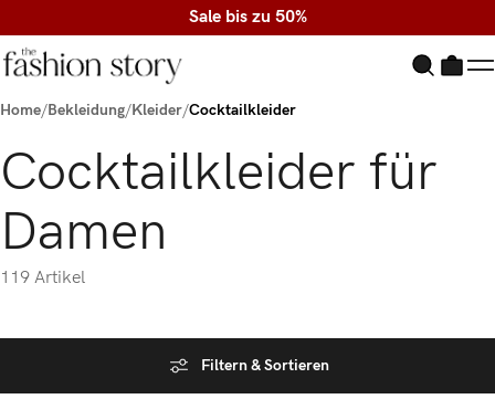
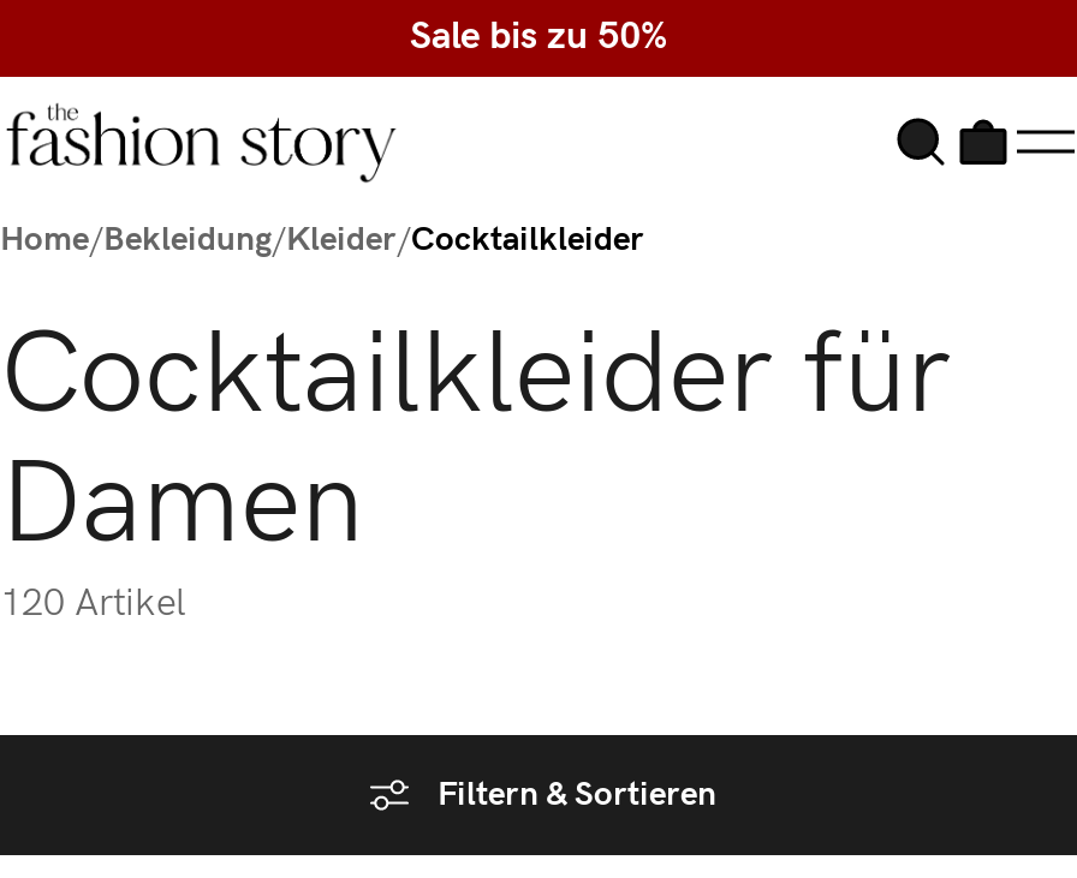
- 119 Artikel
+ 120 Artikel
